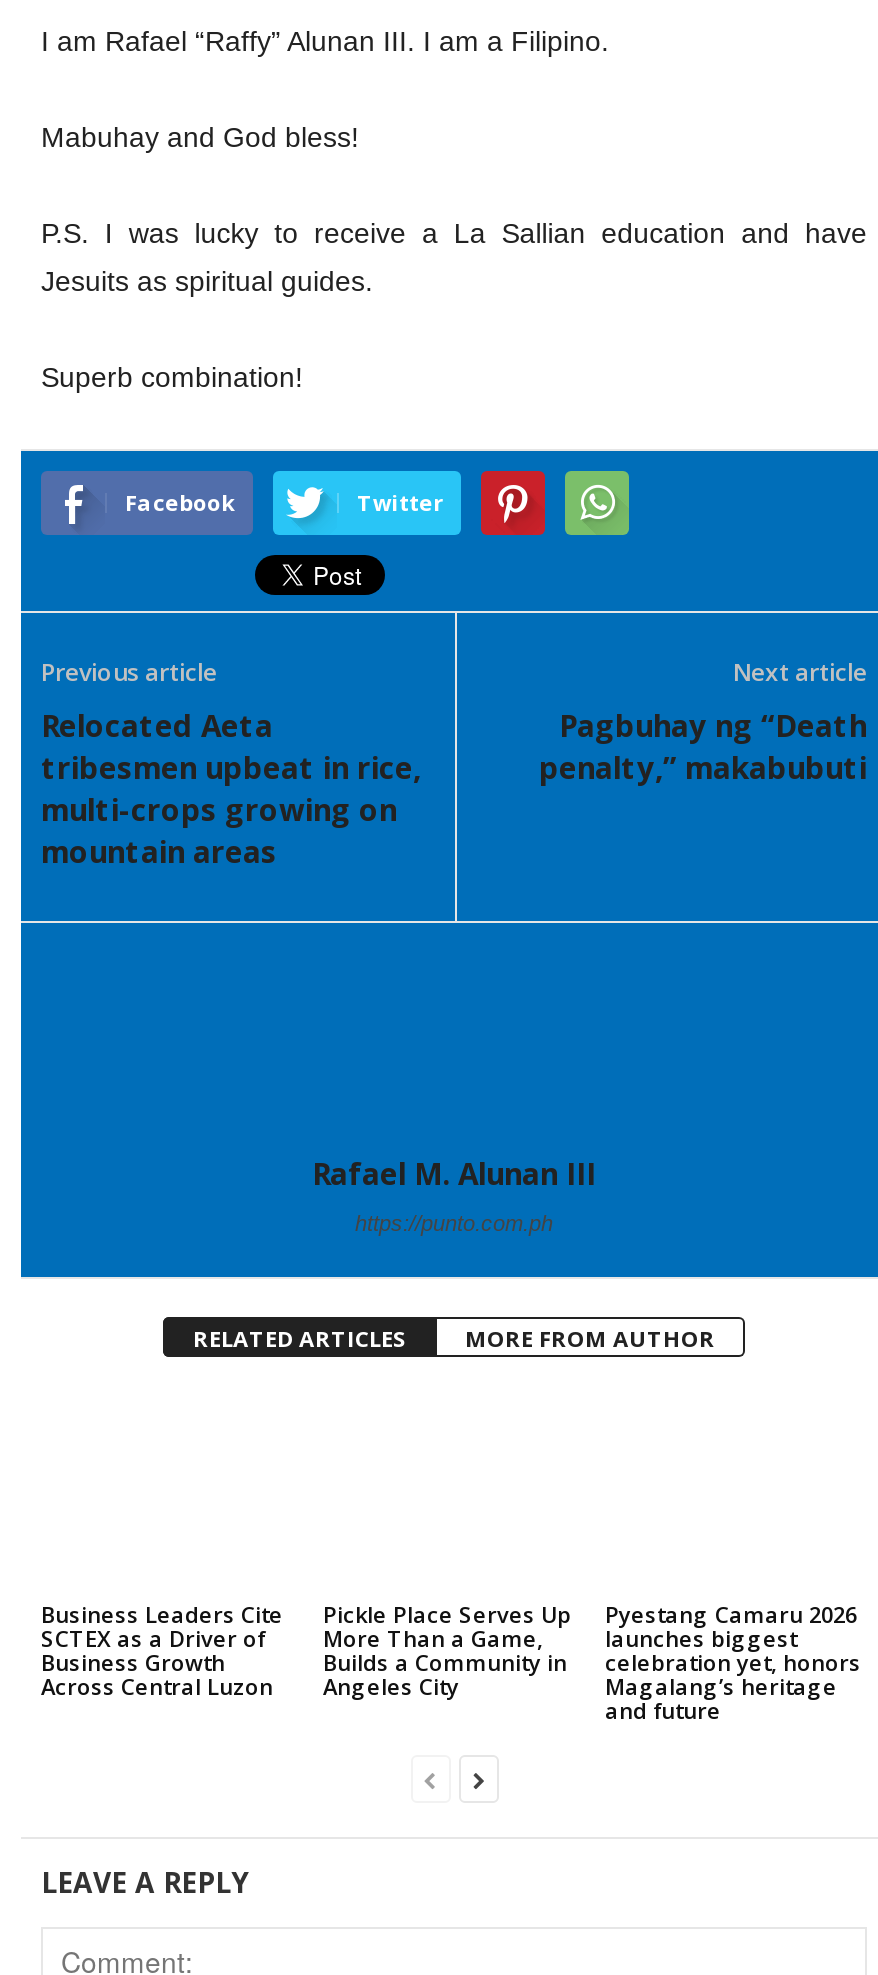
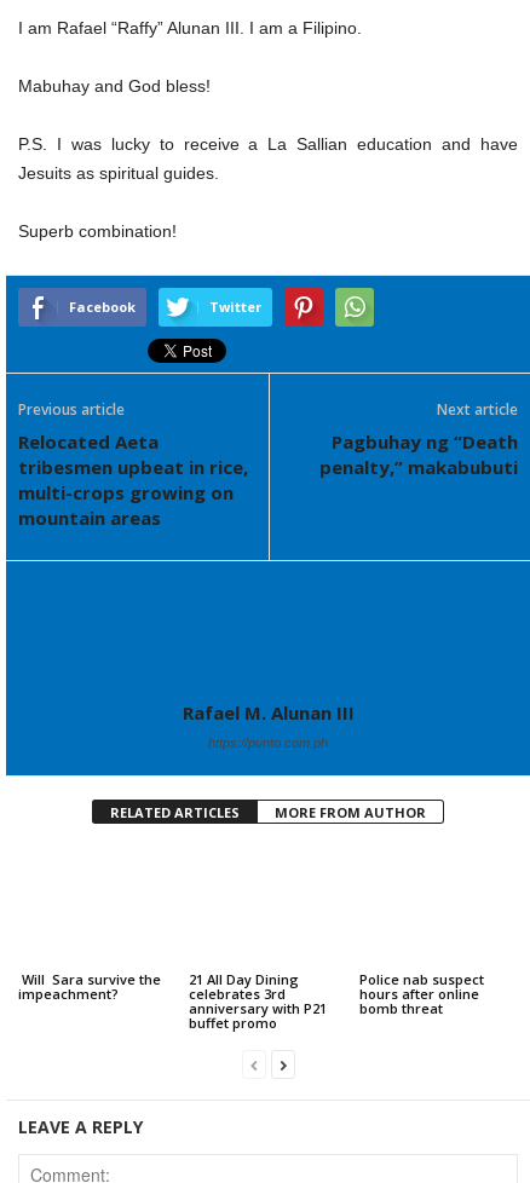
- Business Leaders Cite
- SCTEX as a Driver of
- Business Growth
- Across Central Luzon
+ Will Sara survive the
+ impeachment?

- Pickle Place Serves Up
- More Than a Game,
- Builds a Community in
- Angeles City
+ 21 All Day Dining
+ celebrates 3rd
+ anniversary with P21
+ buffet promo

- Pyestang Camaru 2026
- launches biggest
- celebration yet, honors
- Magalang’s heritage
- and future
+ Police nab suspect
+ hours after online
+ bomb threat
